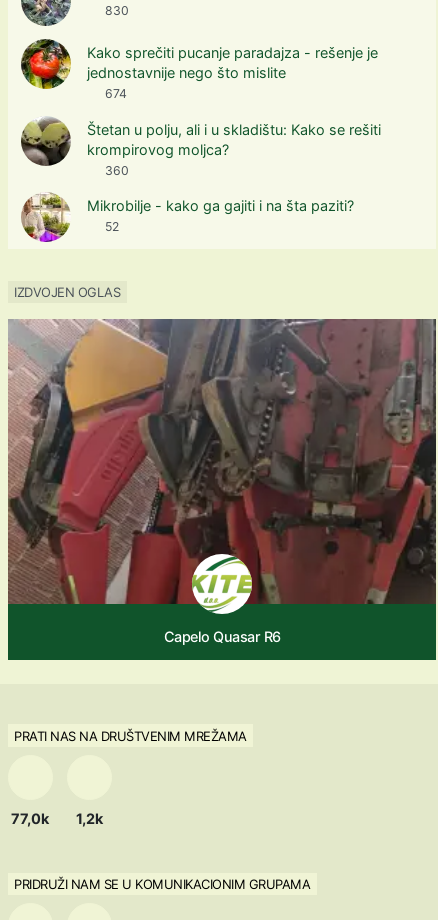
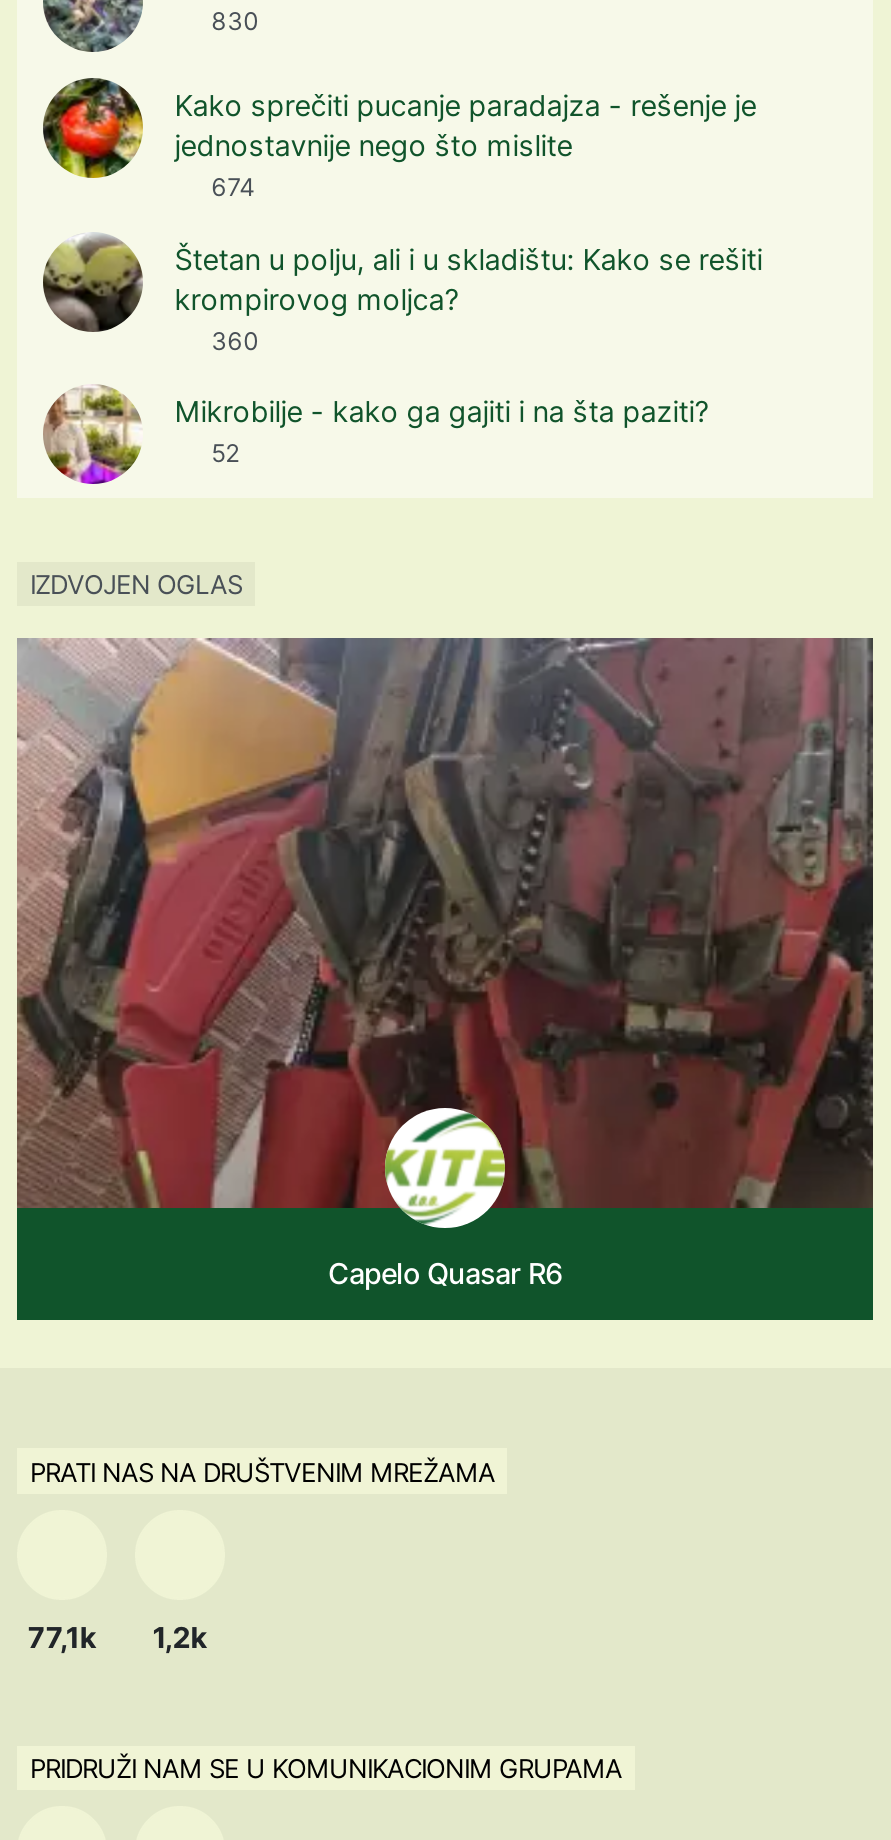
- 77,0k 1,2k
+ 77,1k 1,2k
